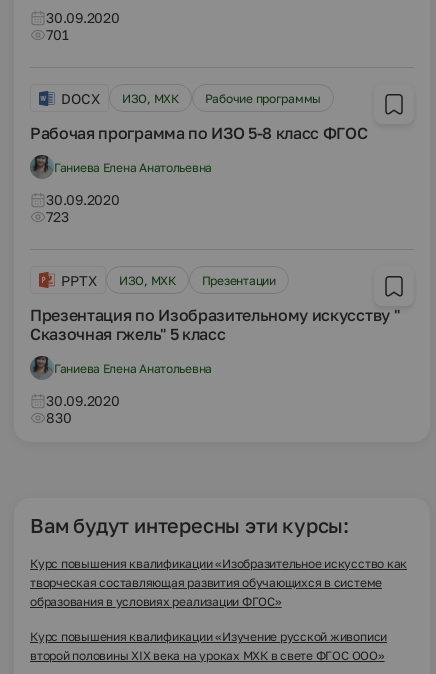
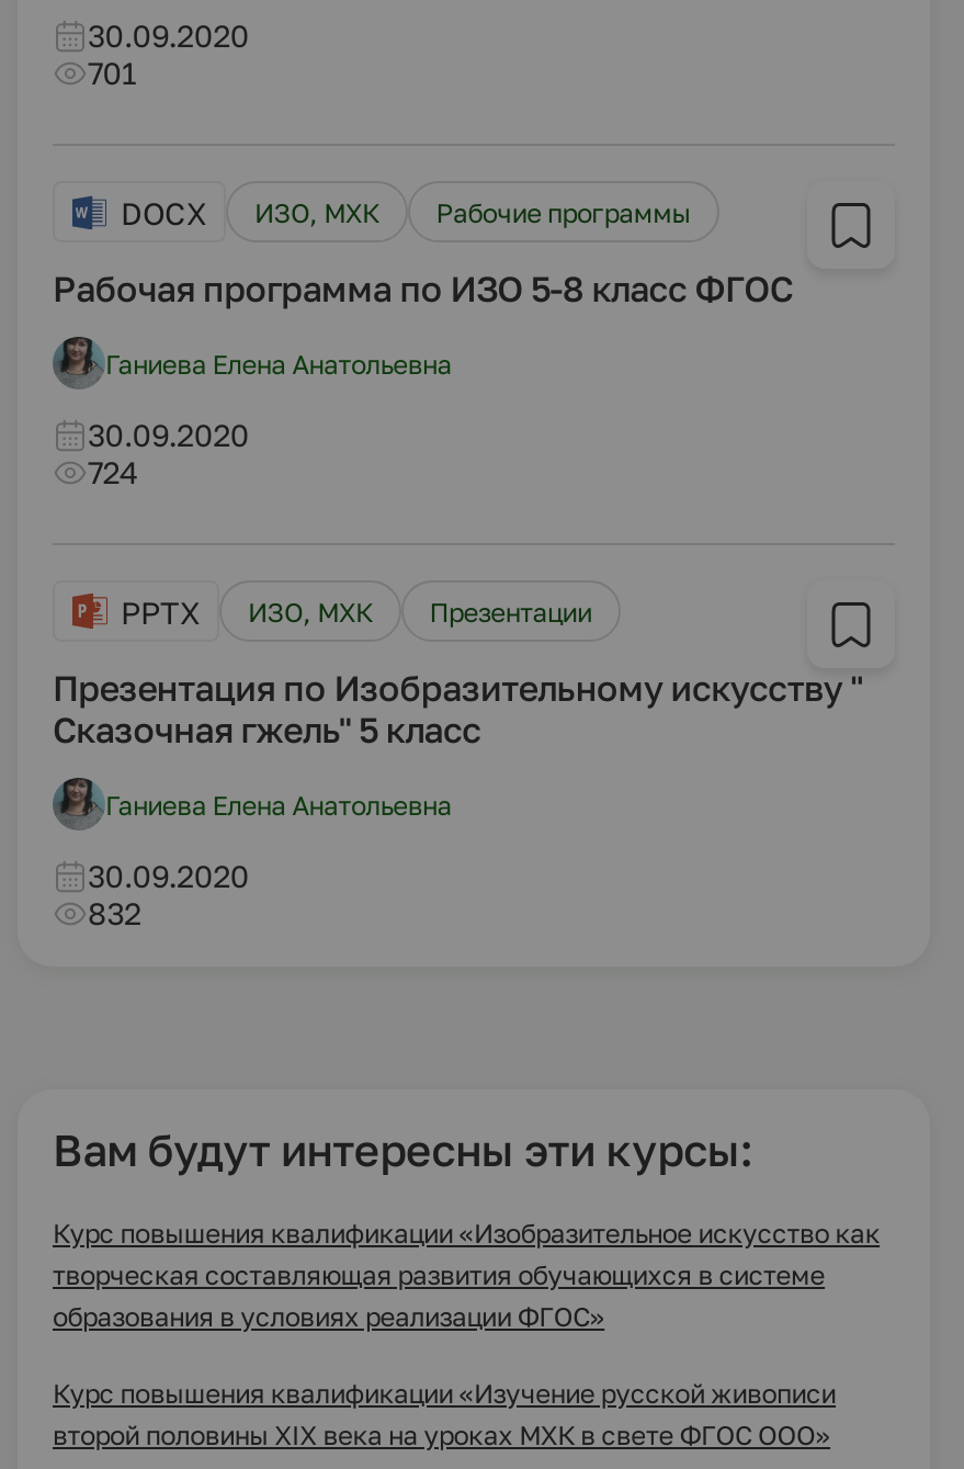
- 723
+ 724

- 830
+ 832
